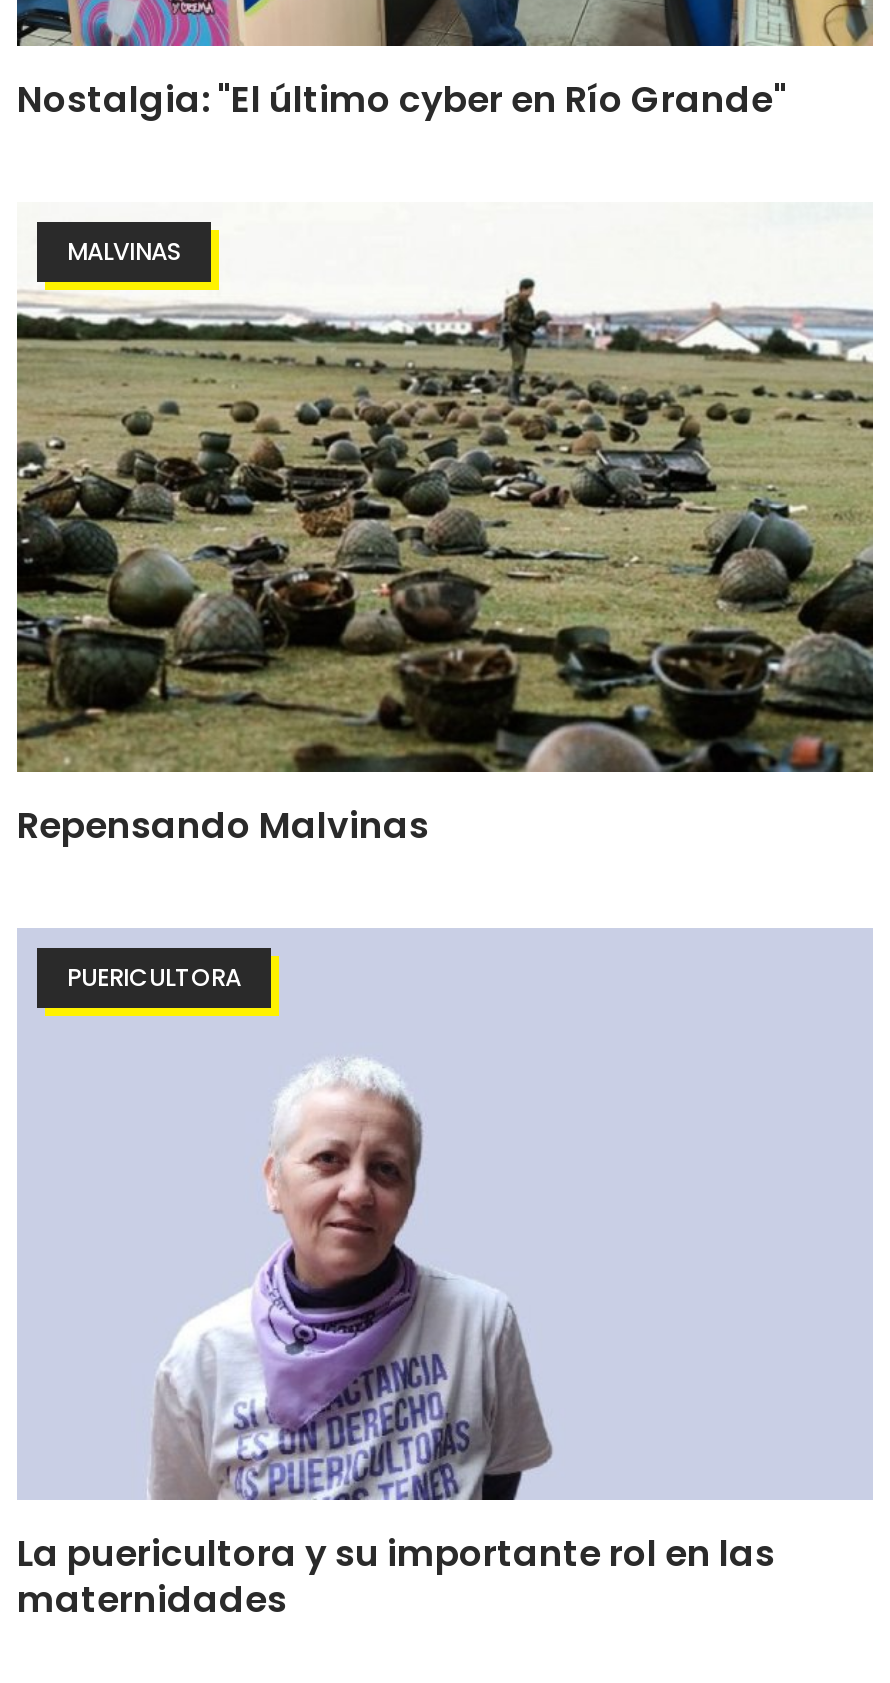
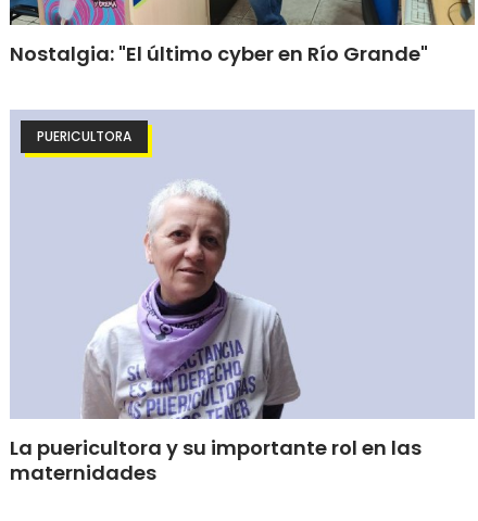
- [image]
- MALVINAS

- Repensando Malvinas
